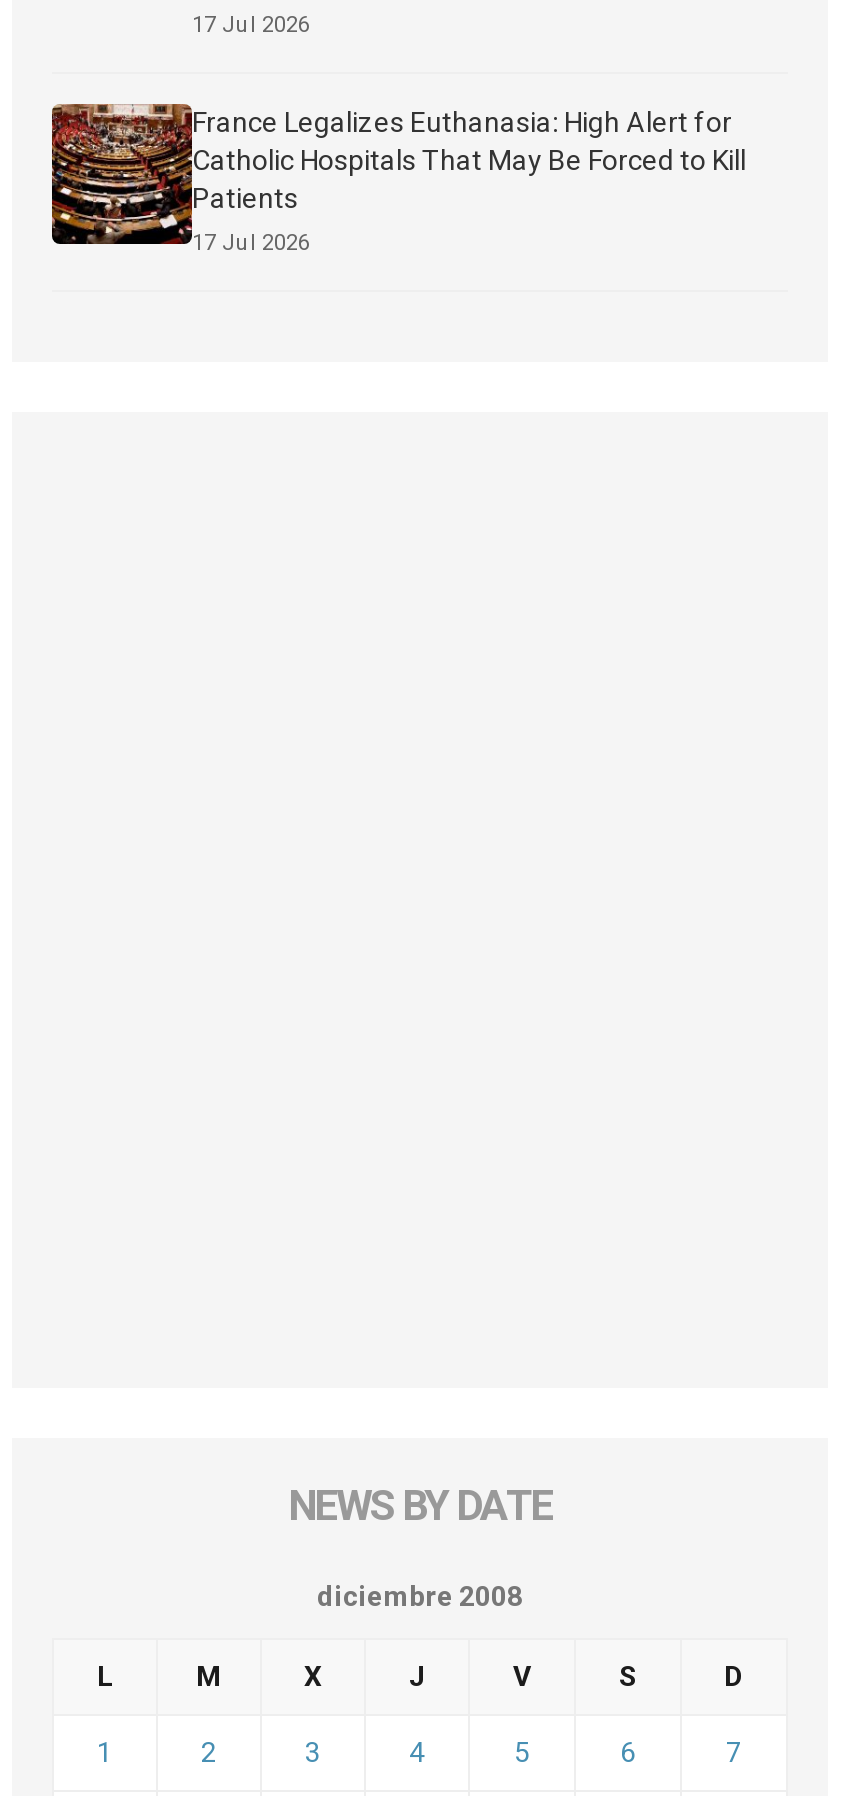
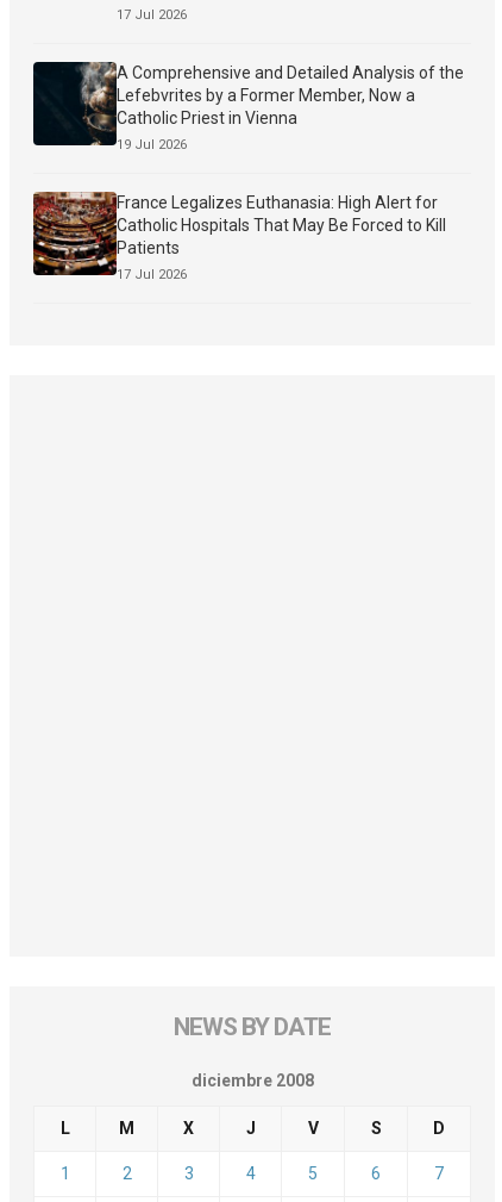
+ [image]
+ A Comprehensive and Detailed Analysis of the
+ Lefebvrites by a Former Member, Now a
+ Catholic Priest in Vienna
+ 19 Jul 2026
